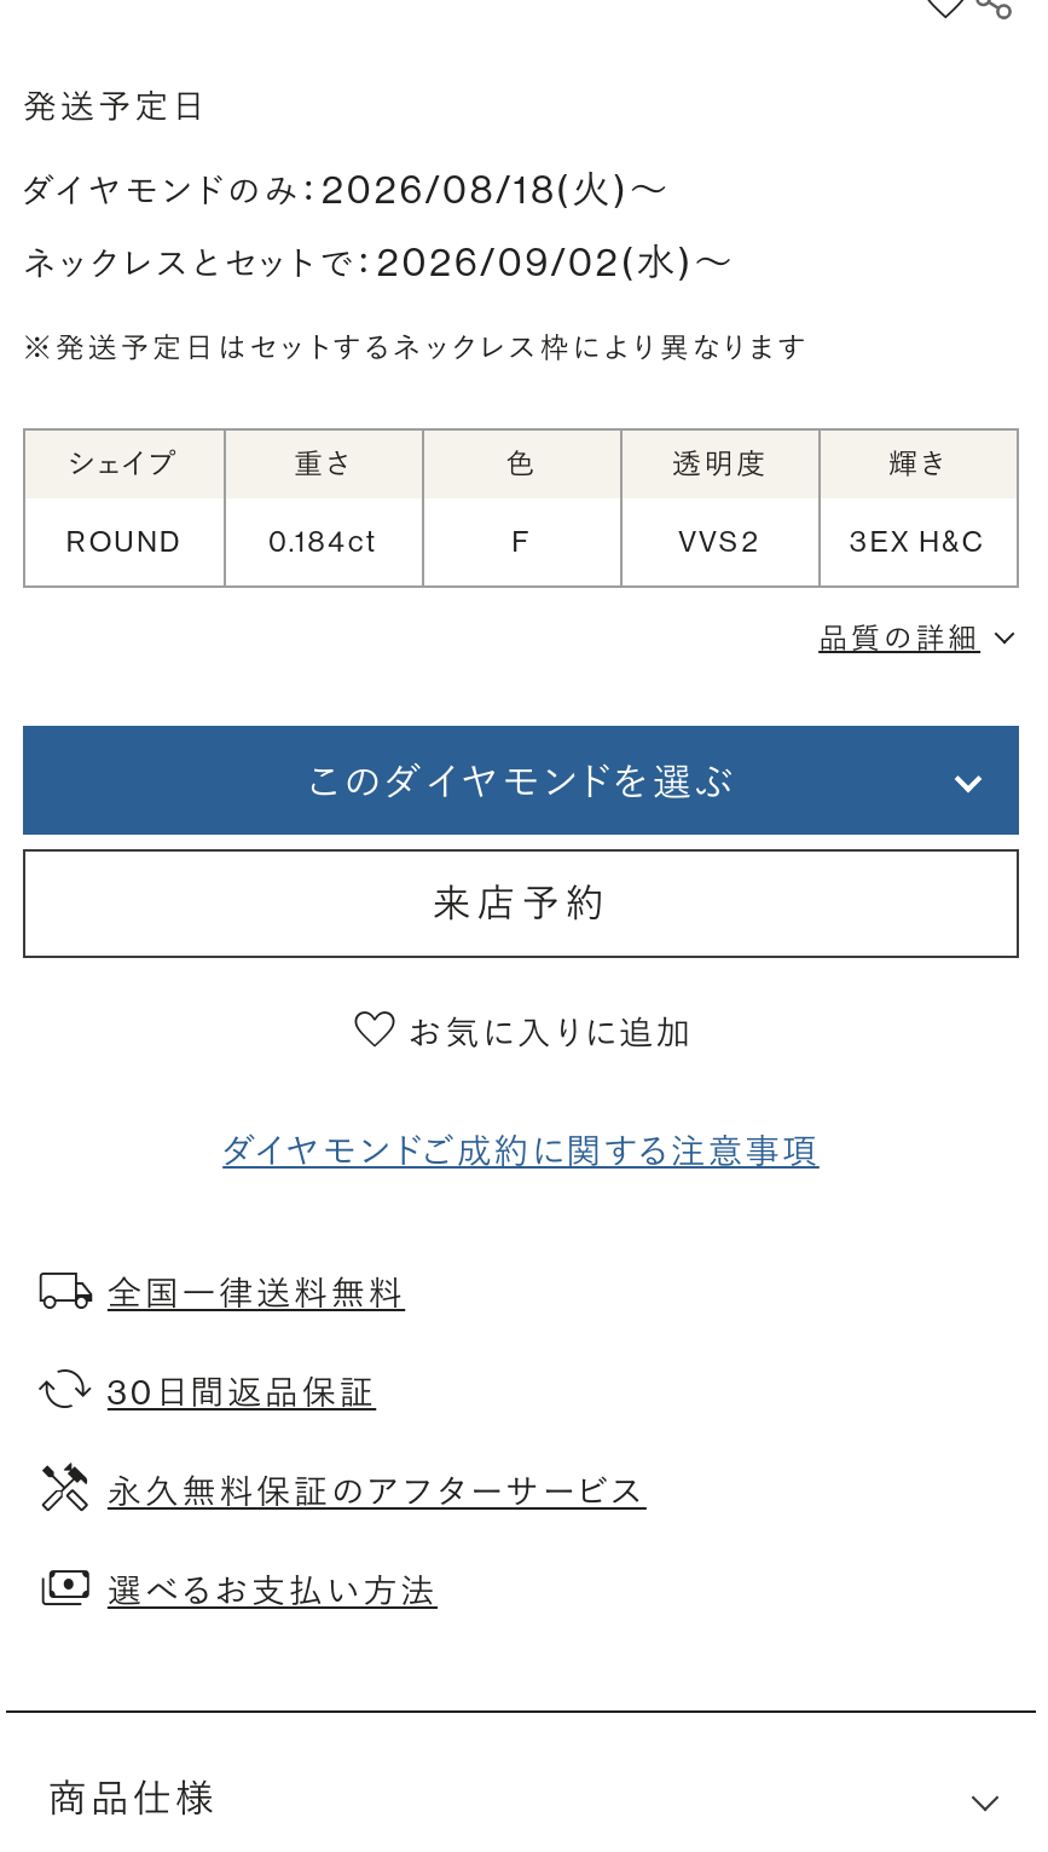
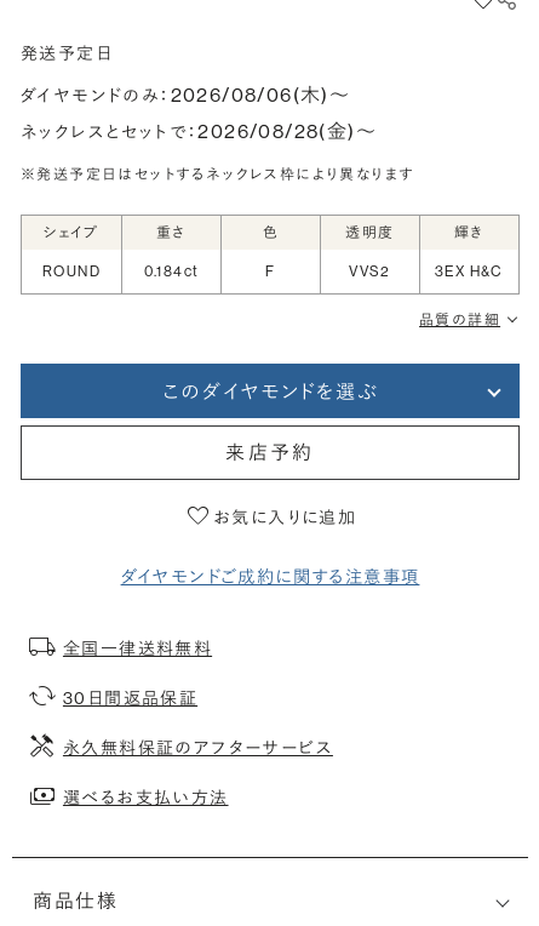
- ダイヤモンドのみ：2026/08/18(火)〜
+ ダイヤモンドのみ：2026/08/06(木)〜

- ネックレスとセットで：2026/09/02(水)〜
+ ネックレスとセットで：2026/08/28(金)〜
